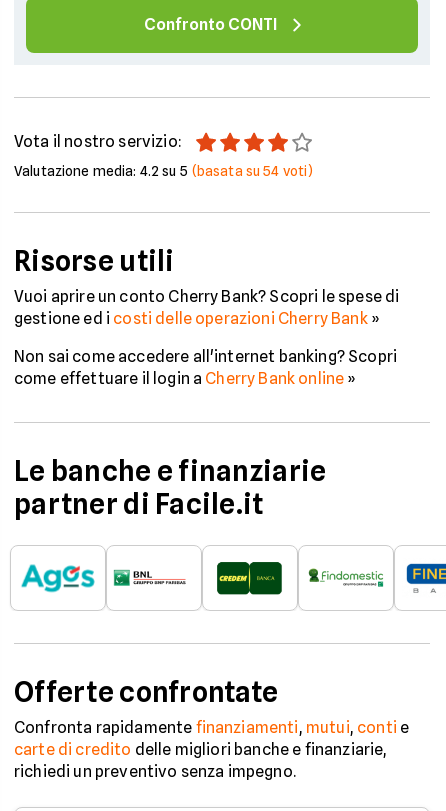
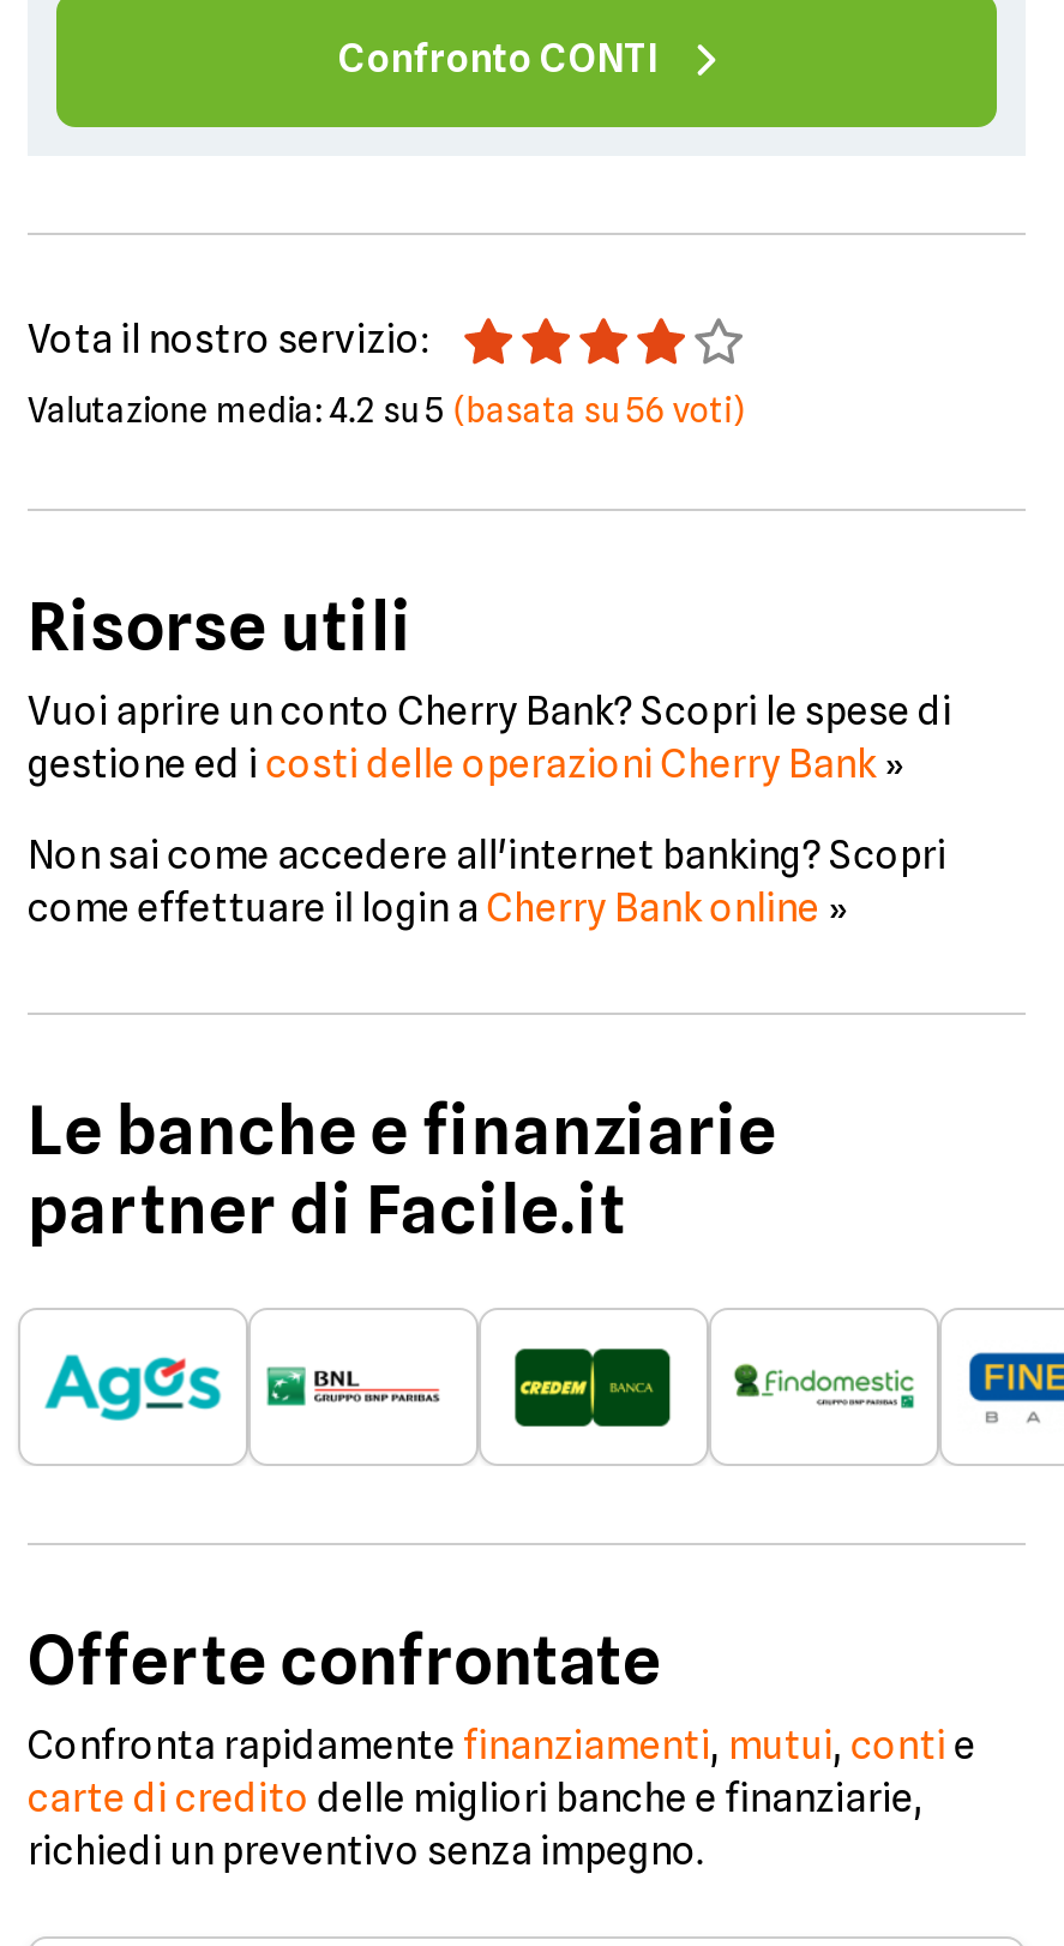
- Valutazione media: 4.2 su 5 (basata su 54 voti)
+ Valutazione media: 4.2 su 5 (basata su 56 voti)
